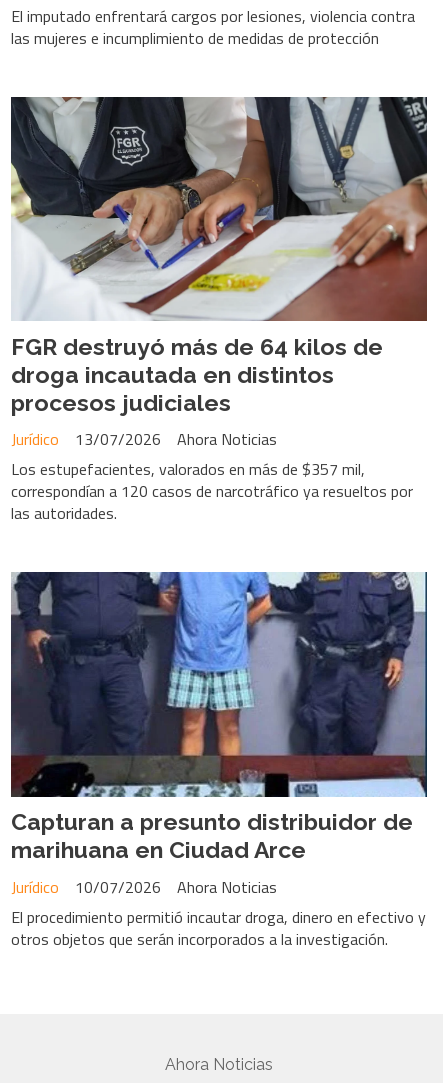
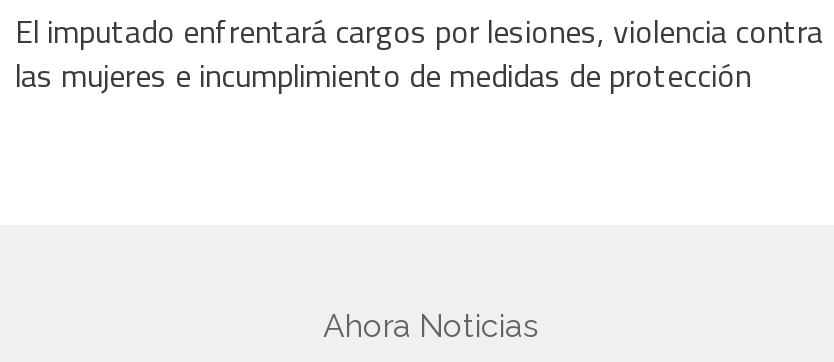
- [image]
- FGR destruyó más de 64 kilos de
- droga incautada en distintos
- procesos judiciales
- Ahora Noticias
- Jurídico
- 13/07/2026
- Los estupefacientes, valorados en más de $357 mil,
- correspondían a 120 casos de narcotráfico ya resueltos por
- las autoridades.

- [image]
- Capturan a presunto distribuidor de
- marihuana en Ciudad Arce
- Ahora Noticias
- Jurídico
- 10/07/2026
- El procedimiento permitió incautar droga, dinero en efectivo y
- otros objetos que serán incorporados a la investigación.
